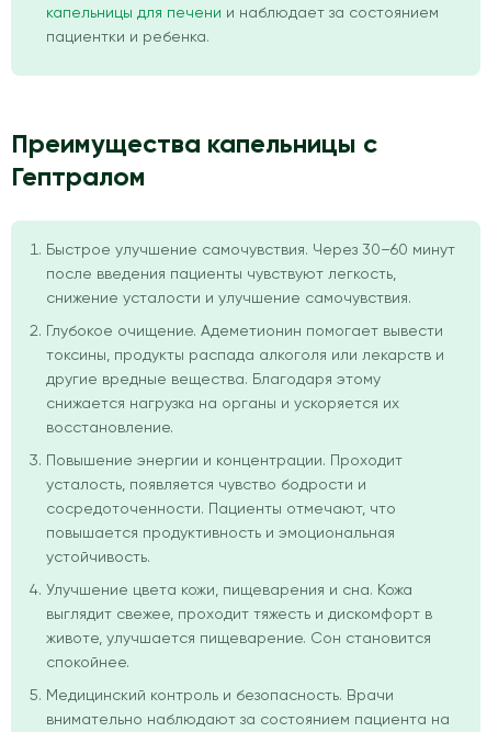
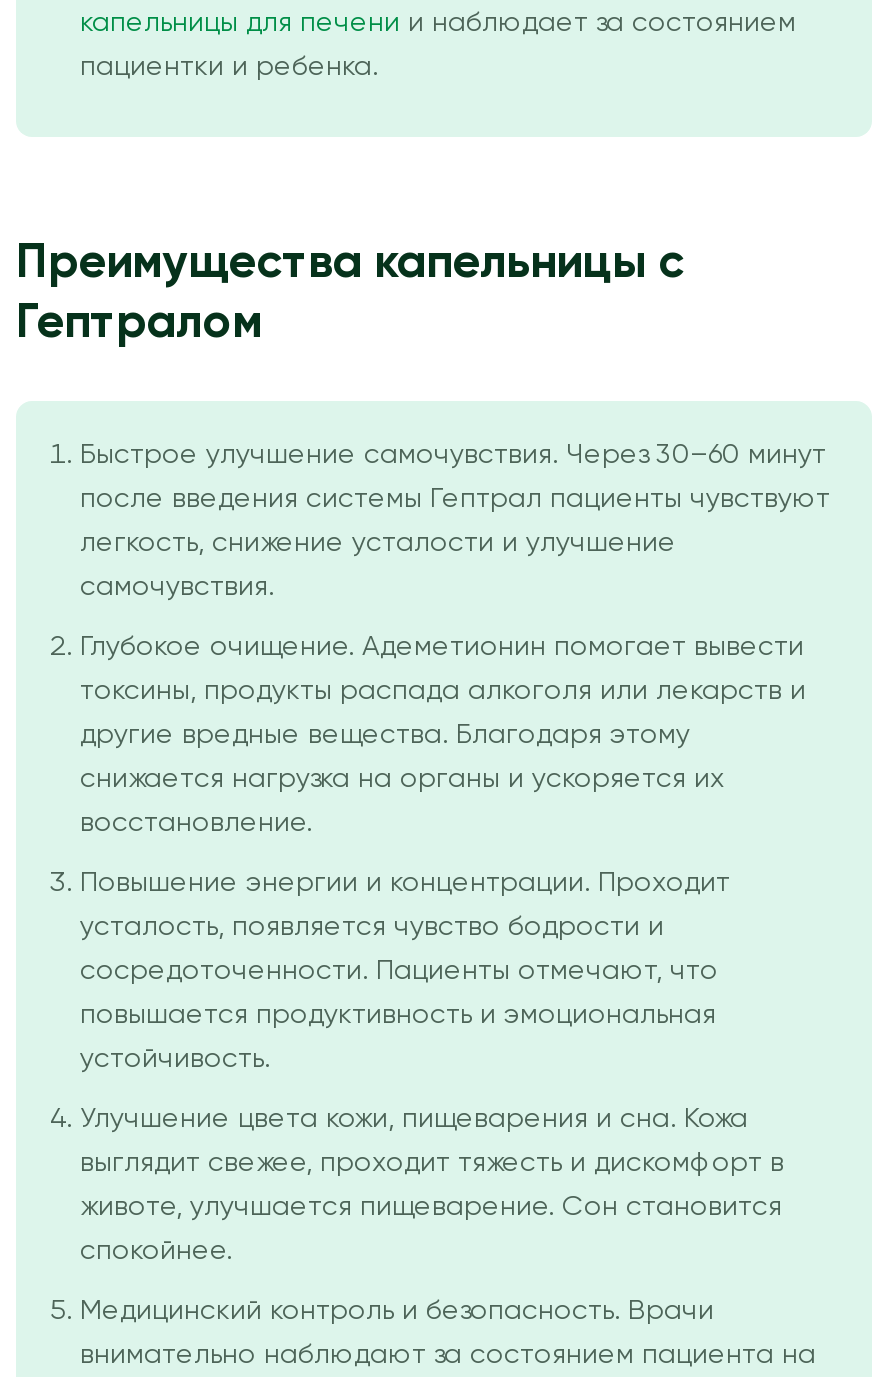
- после введения пациенты чувствуют легкость,
- снижение усталости и улучшение самочувствия.
+ после введения системы Гептрал пациенты чувствуют
+ легкость, снижение усталости и улучшение
+ самочувствия.
